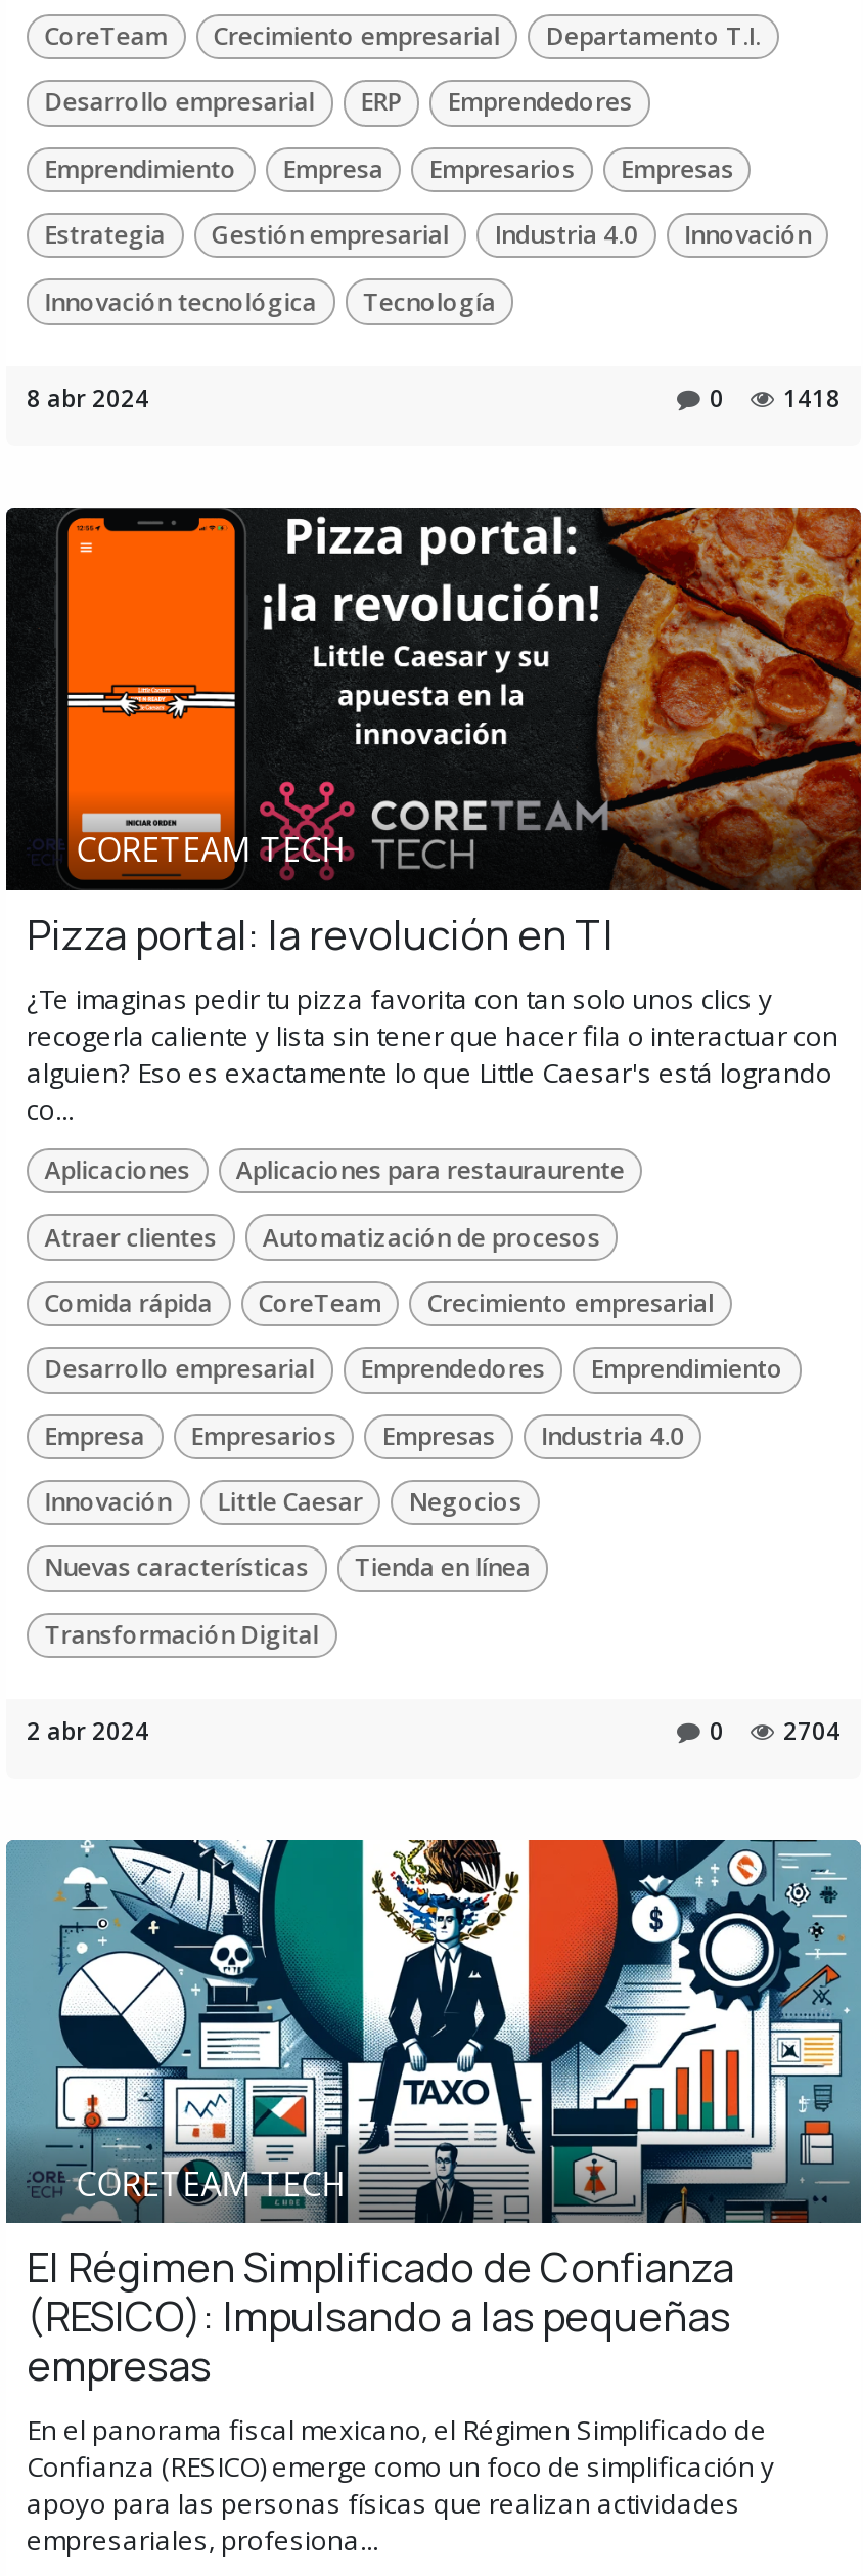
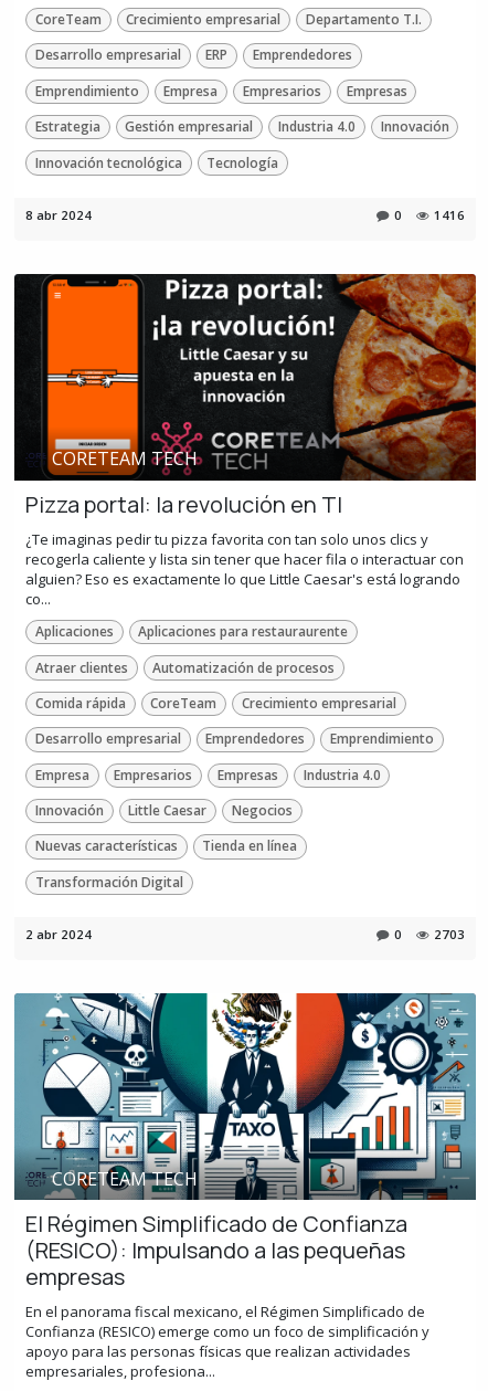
- 0 1418
+ 0 1416

- 0 2704
+ 0 2703
